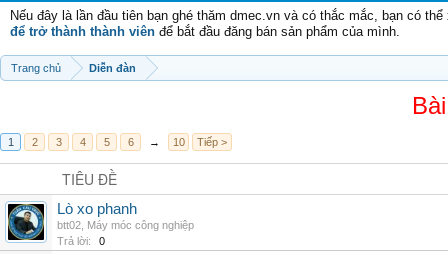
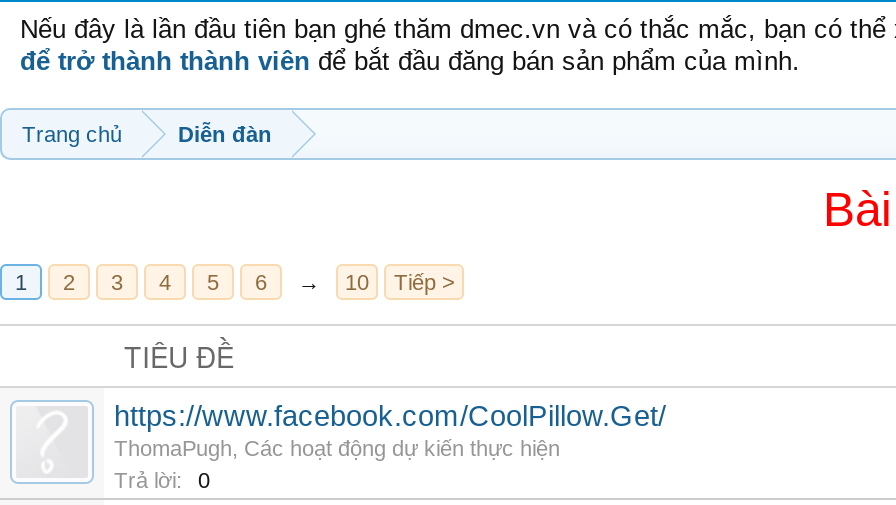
- [image]

- Lò xo phanh
- btt02, Máy móc công nghiệp
+ https://www.facebook.com/CoolPillow.Get/
+ ThomaPugh, Các hoạt động dự kiến thực hiện
